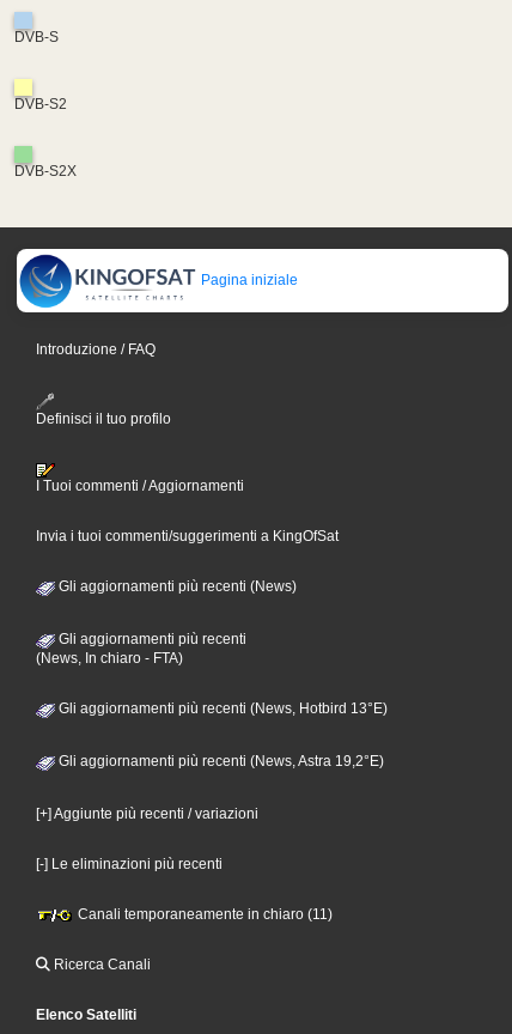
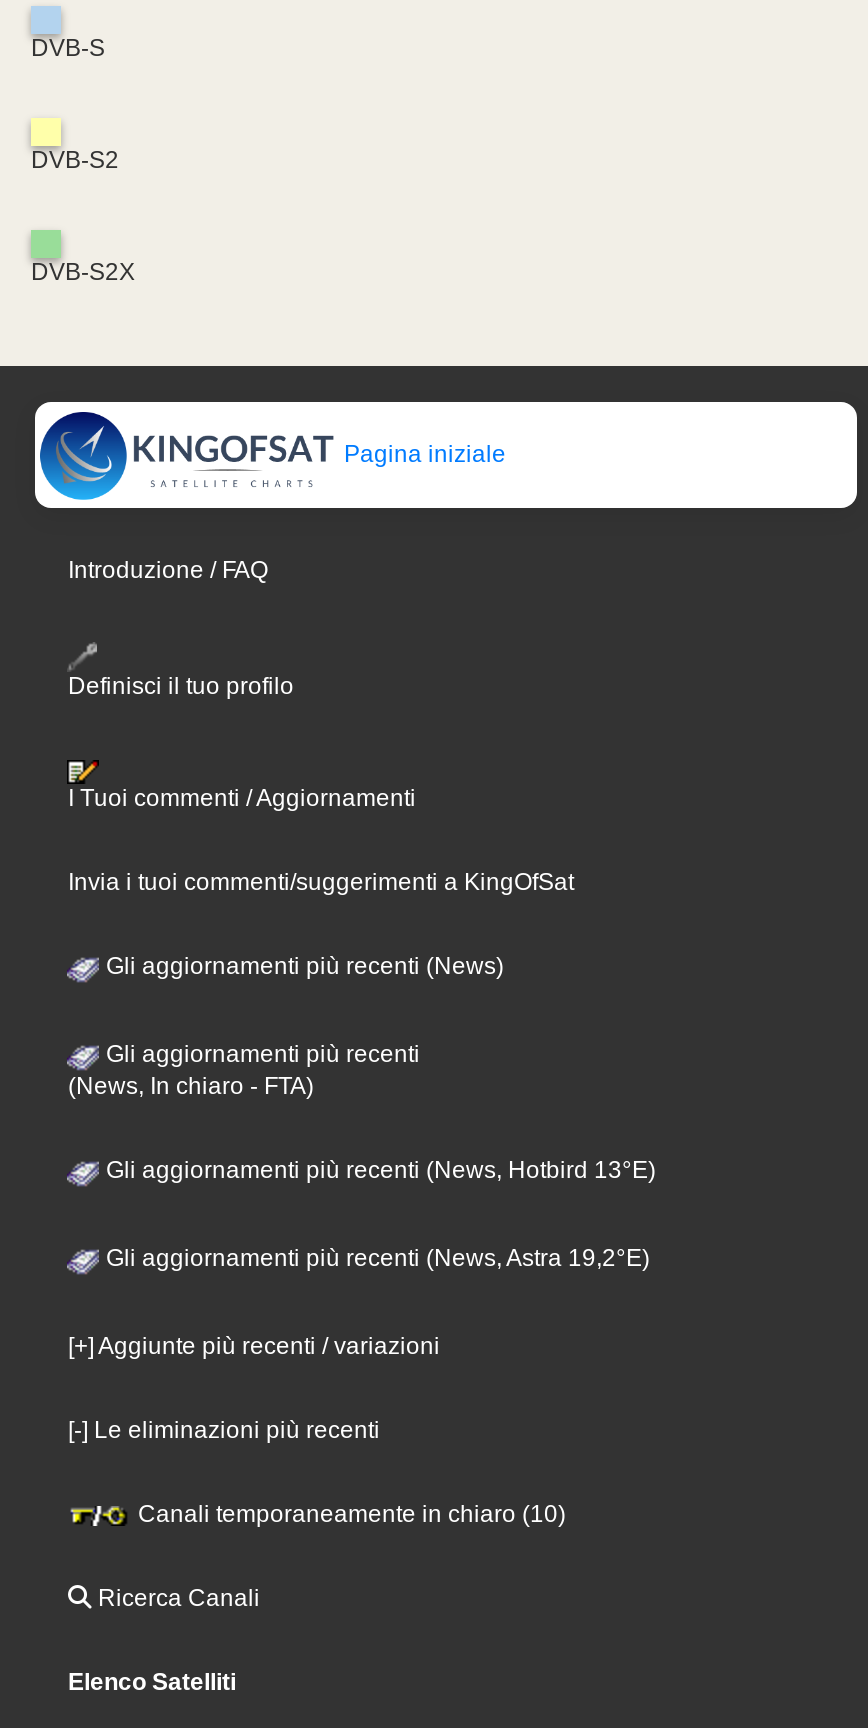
- Canali temporaneamente in chiaro (11)
+ Canali temporaneamente in chiaro (10)
